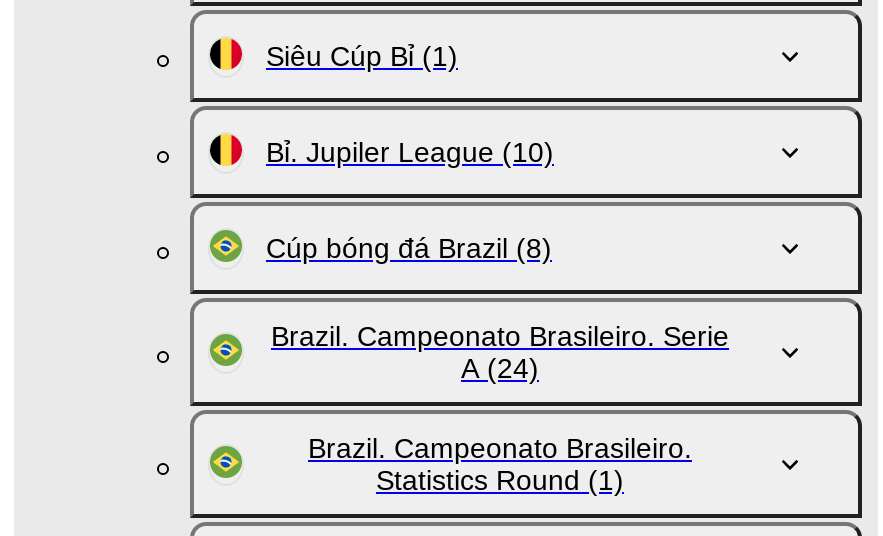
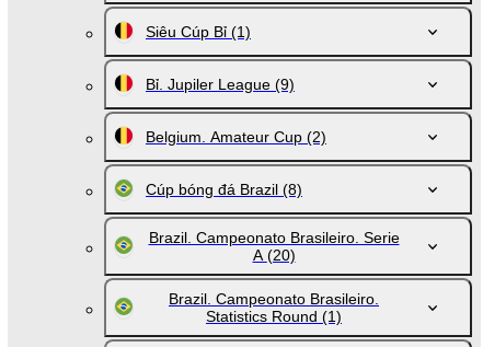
- Bỉ. Jupiler League (10)
+ Bỉ. Jupiler League (9)
+ Belgium. Amateur Cup (2)

- A (24)
+ A (20)
